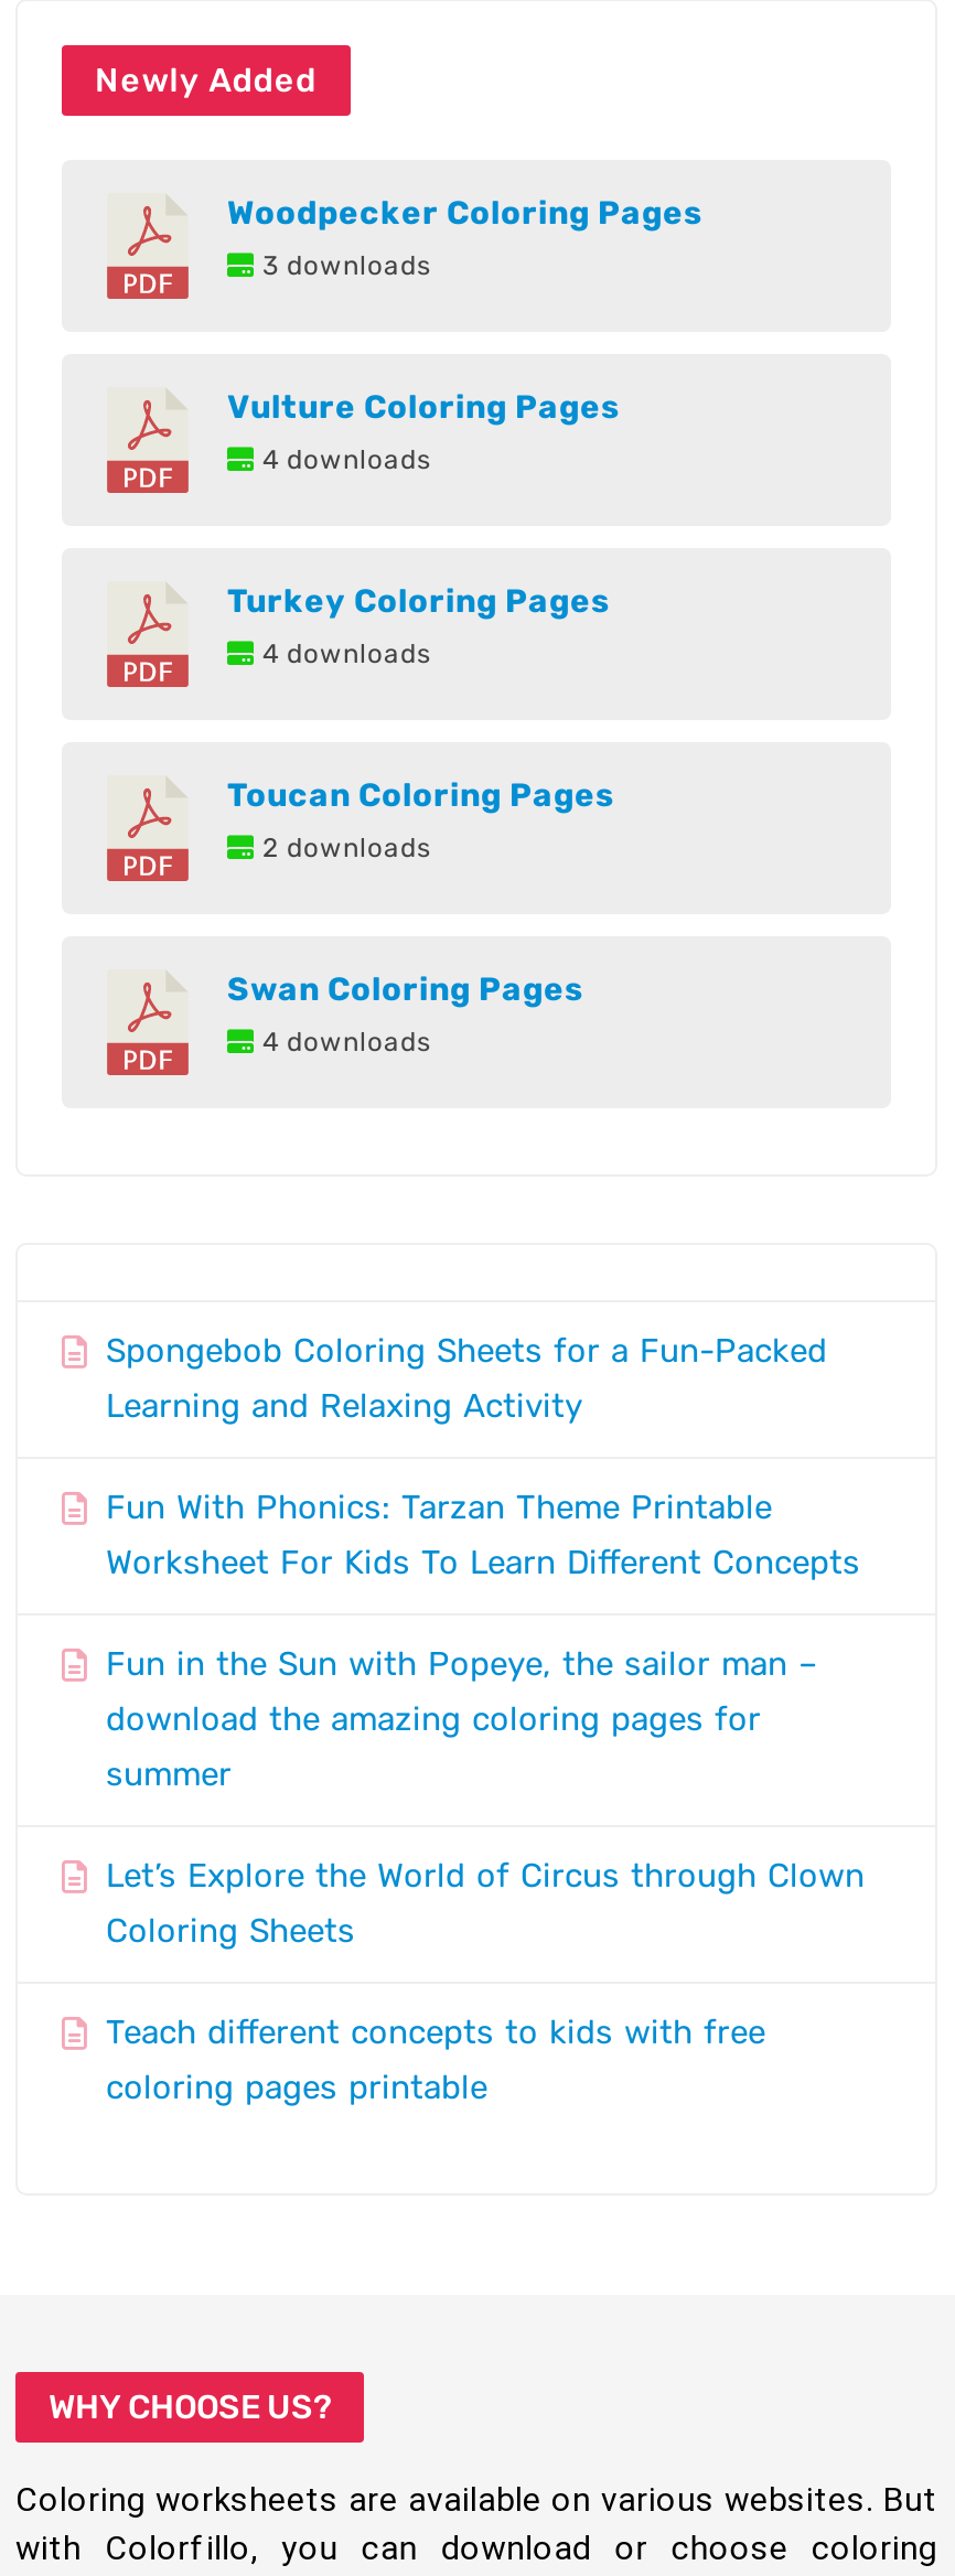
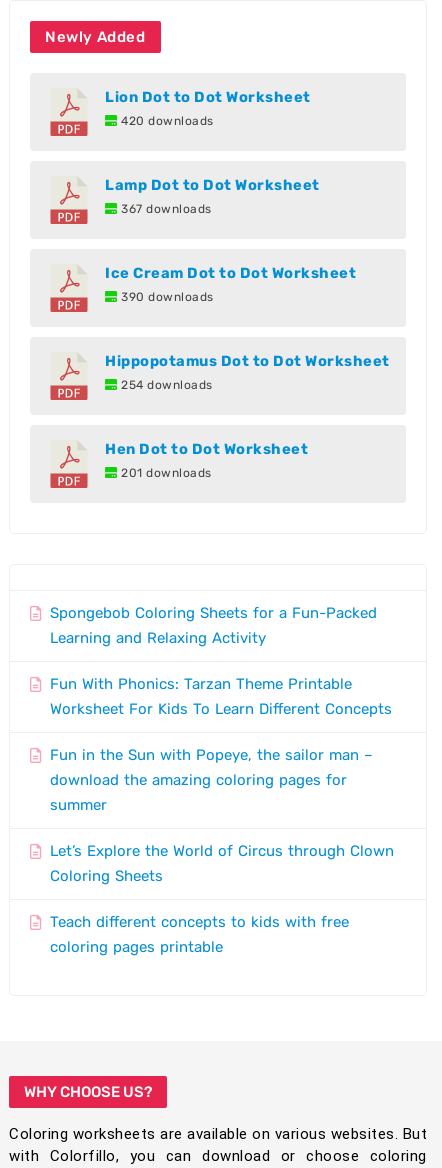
- Woodpecker Coloring Pages
- 3 downloads
+ Lion Dot to Dot Worksheet
+ 420 downloads

- Vulture Coloring Pages
- 4 downloads
+ Lamp Dot to Dot Worksheet
+ 367 downloads

- Turkey Coloring Pages
- 4 downloads
+ Ice Cream Dot to Dot Worksheet
+ 390 downloads

- Toucan Coloring Pages
- 2 downloads
+ Hippopotamus Dot to Dot Worksheet
+ 254 downloads

- Swan Coloring Pages
- 4 downloads
+ Hen Dot to Dot Worksheet
+ 201 downloads
